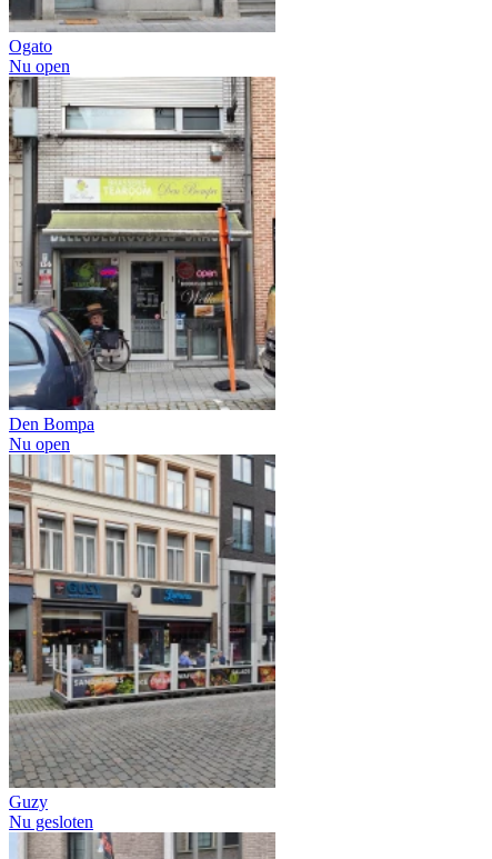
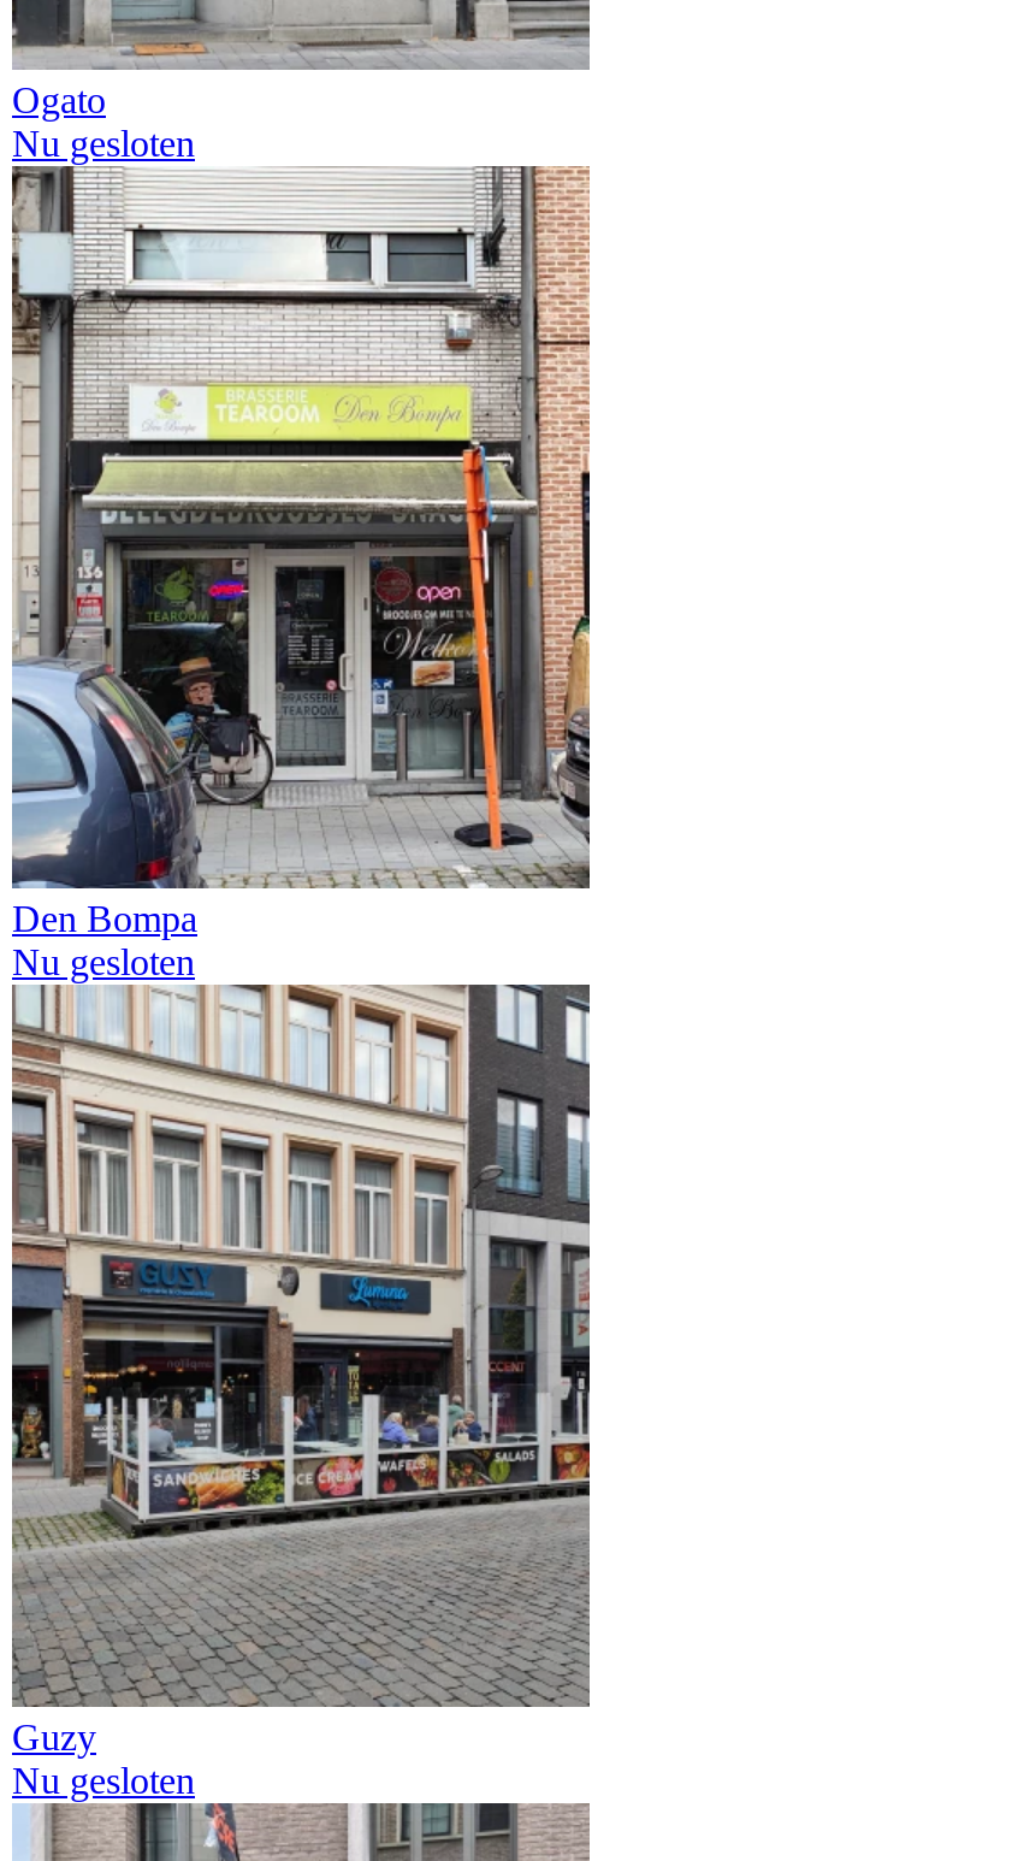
- Nu open
+ Nu gesloten

- Nu open
+ Nu gesloten
